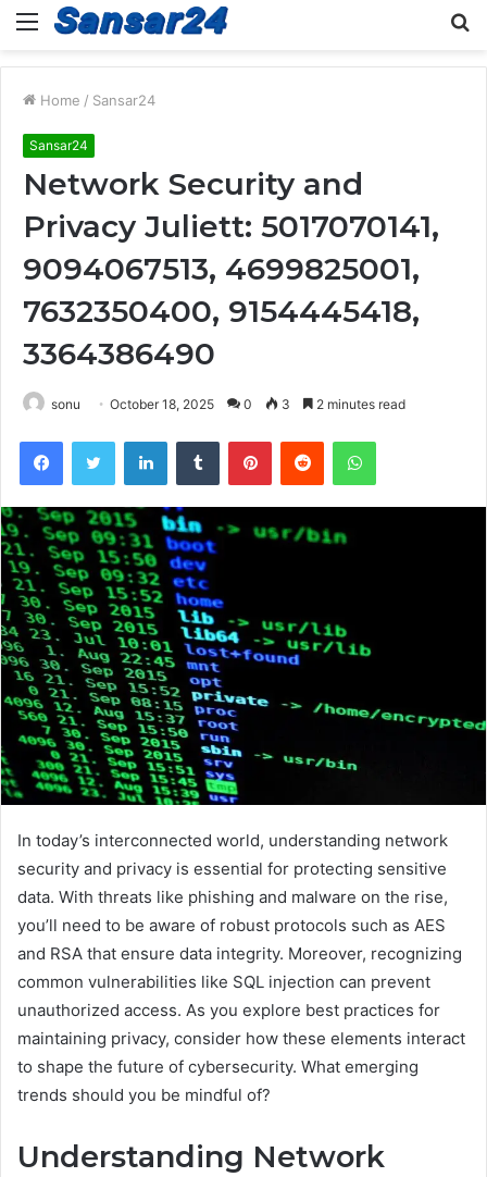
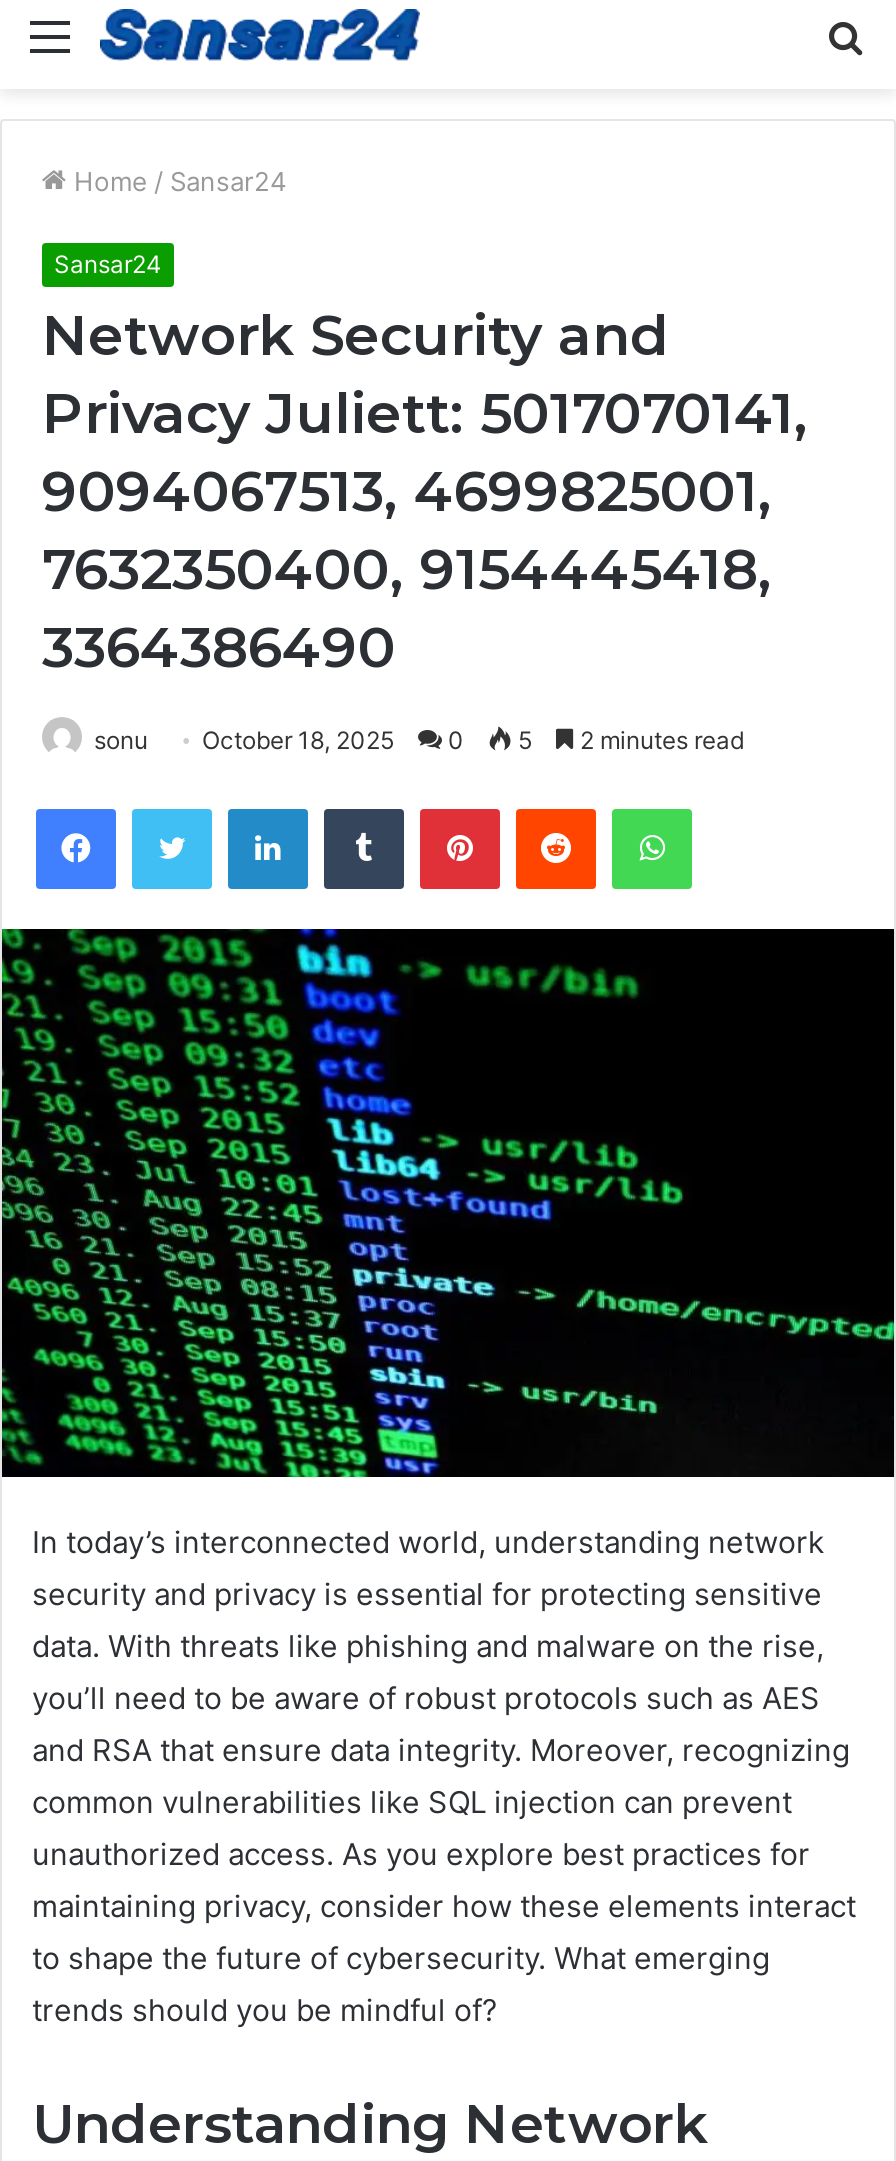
- sonu October 18, 2025 0 3 2 minutes read
+ sonu October 18, 2025 0 5 2 minutes read
